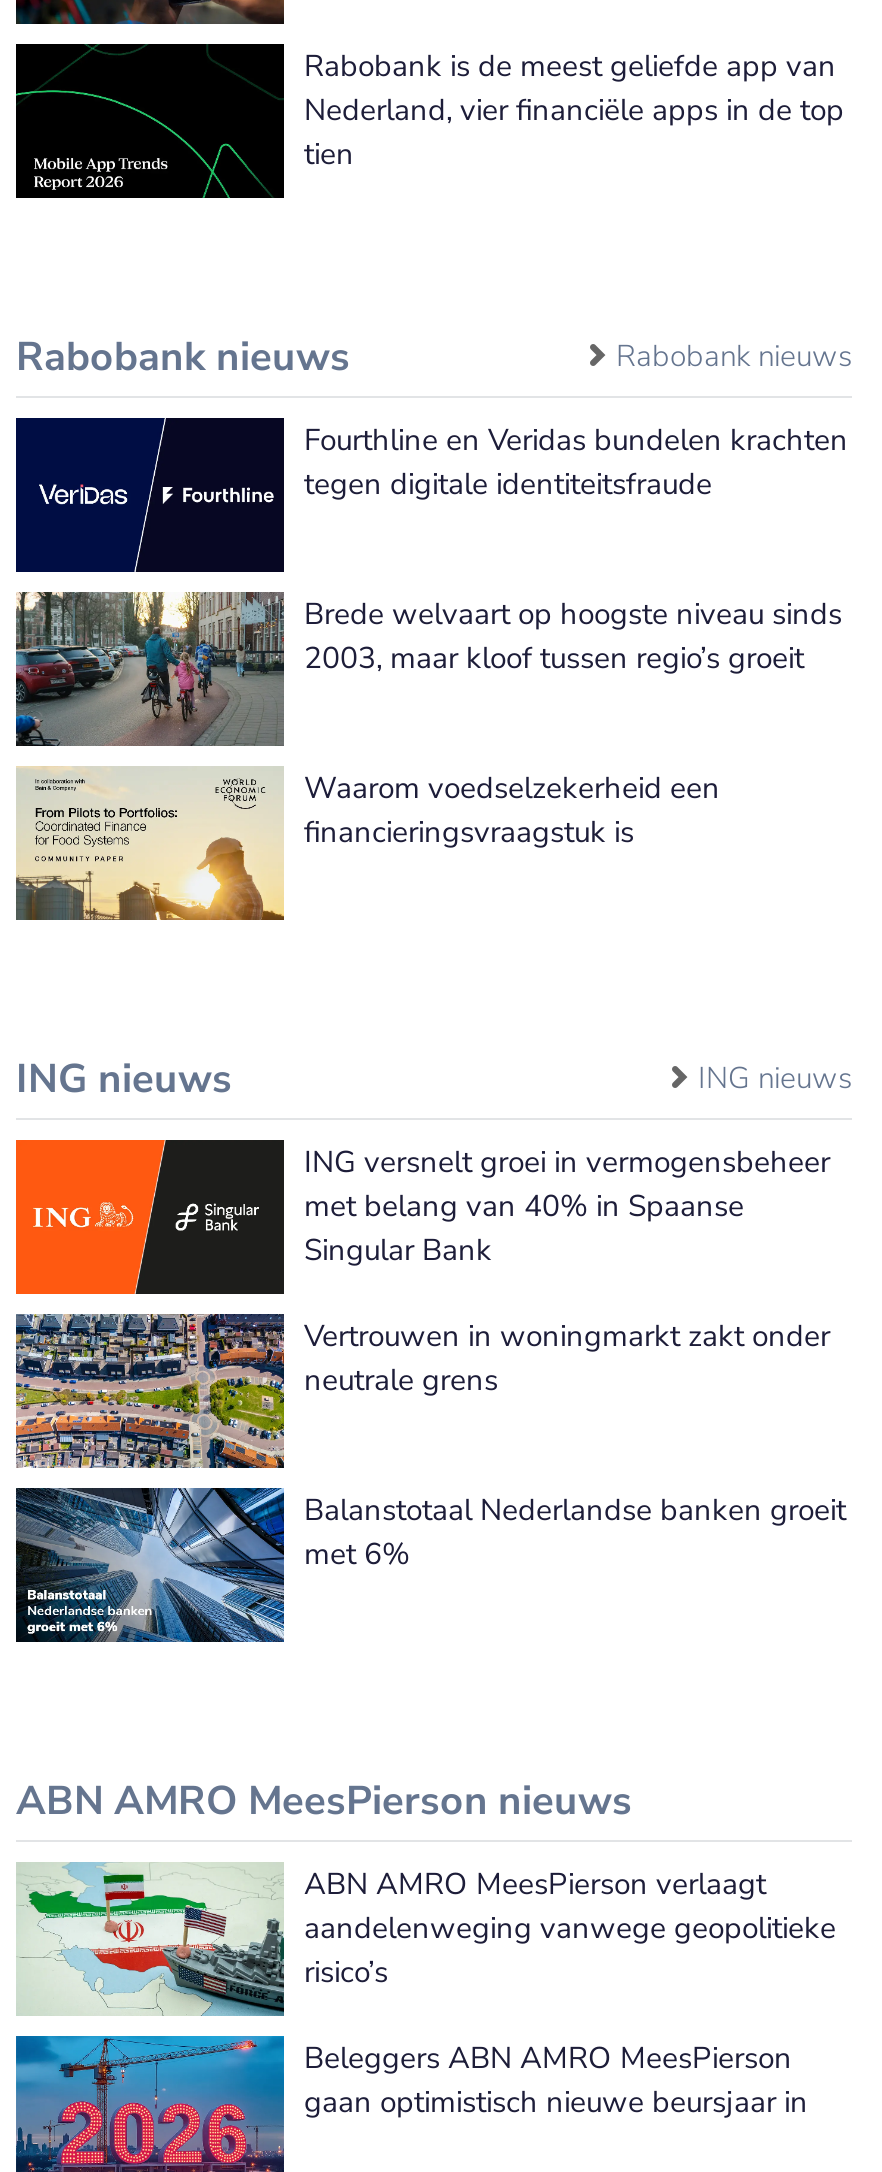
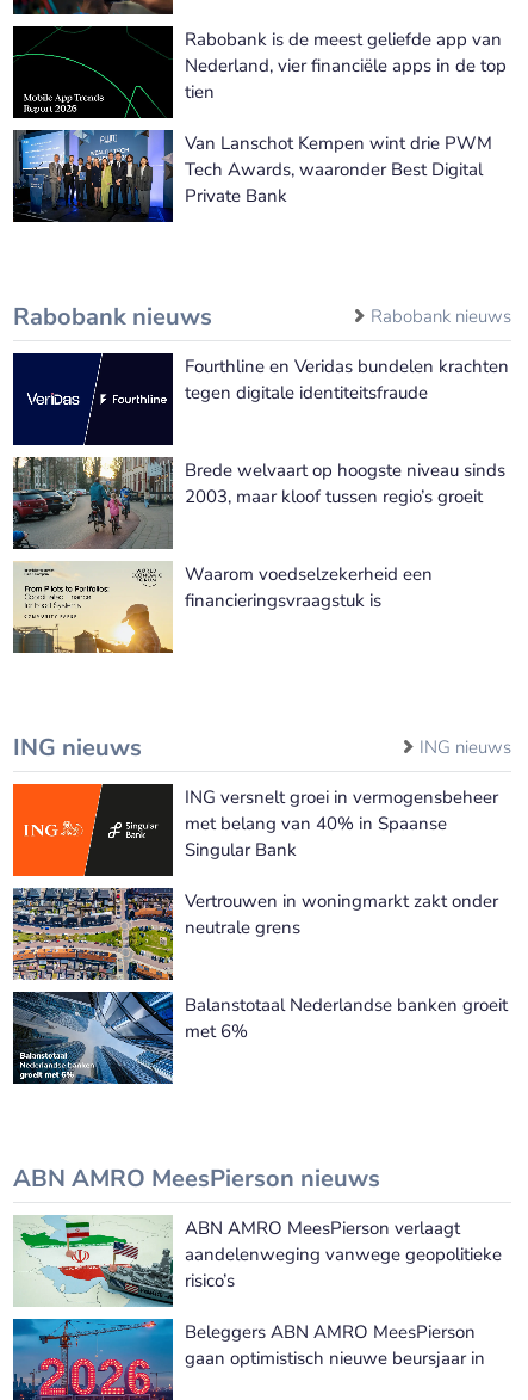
+ [image]
+ Van Lanschot Kempen wint drie PWM
+ Tech Awards, waaronder Best Digital
+ Private Bank
